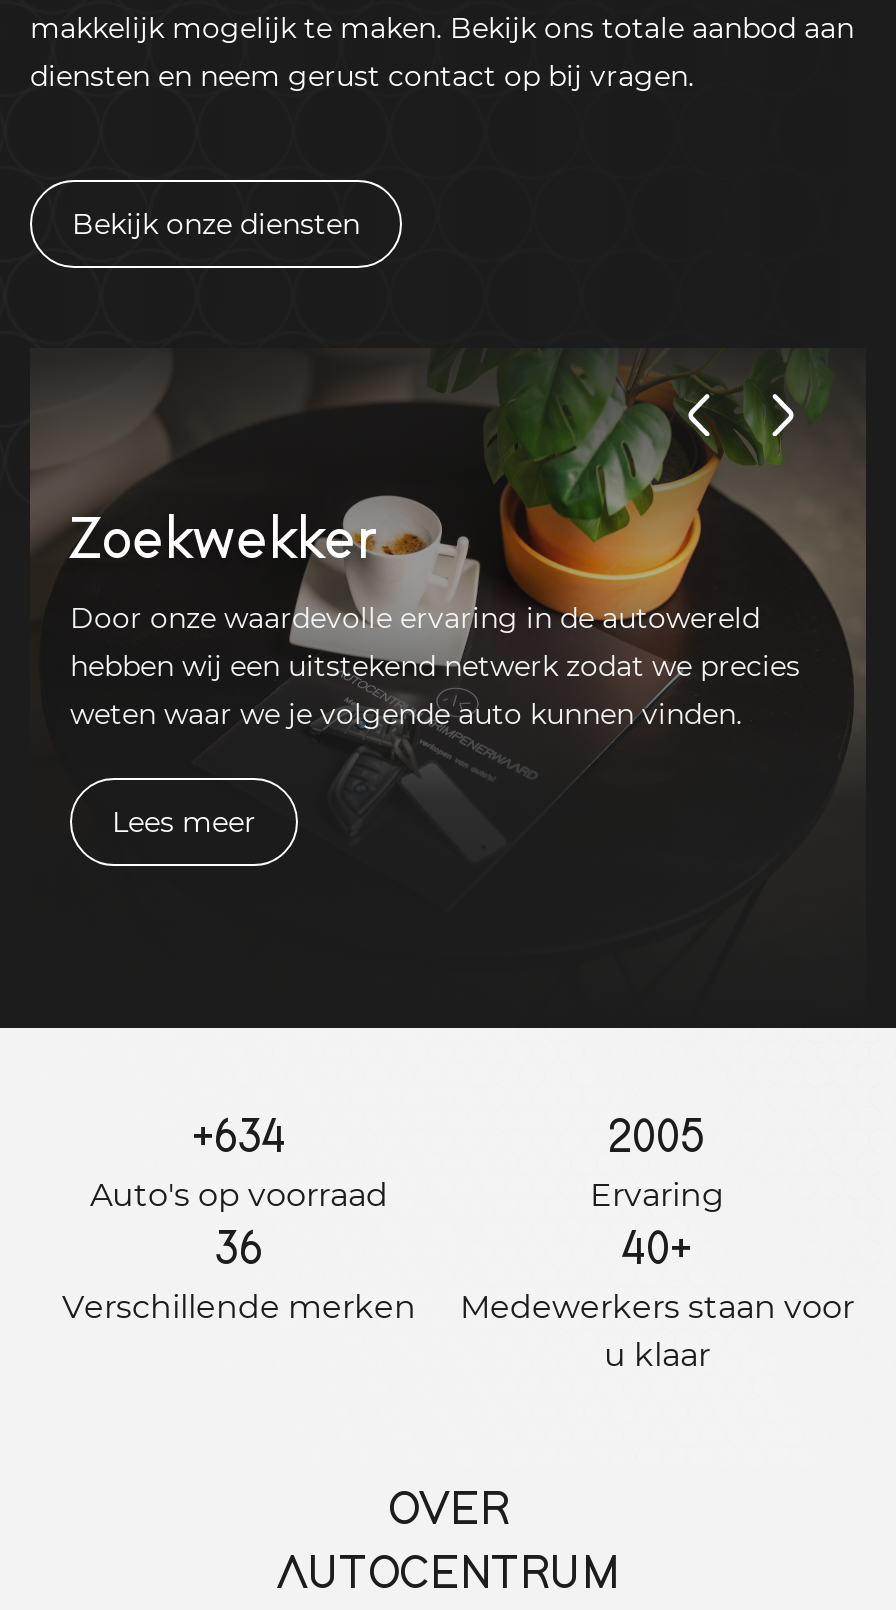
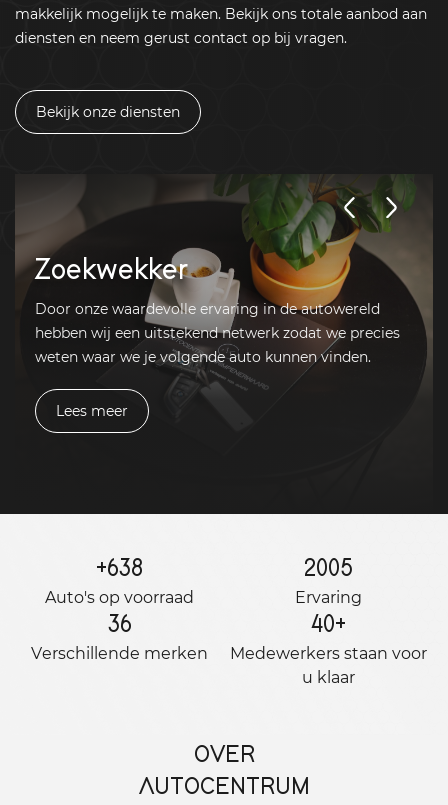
- +634
+ +638
